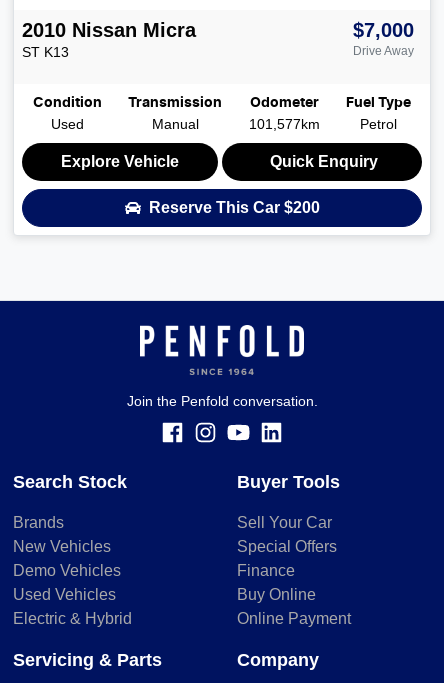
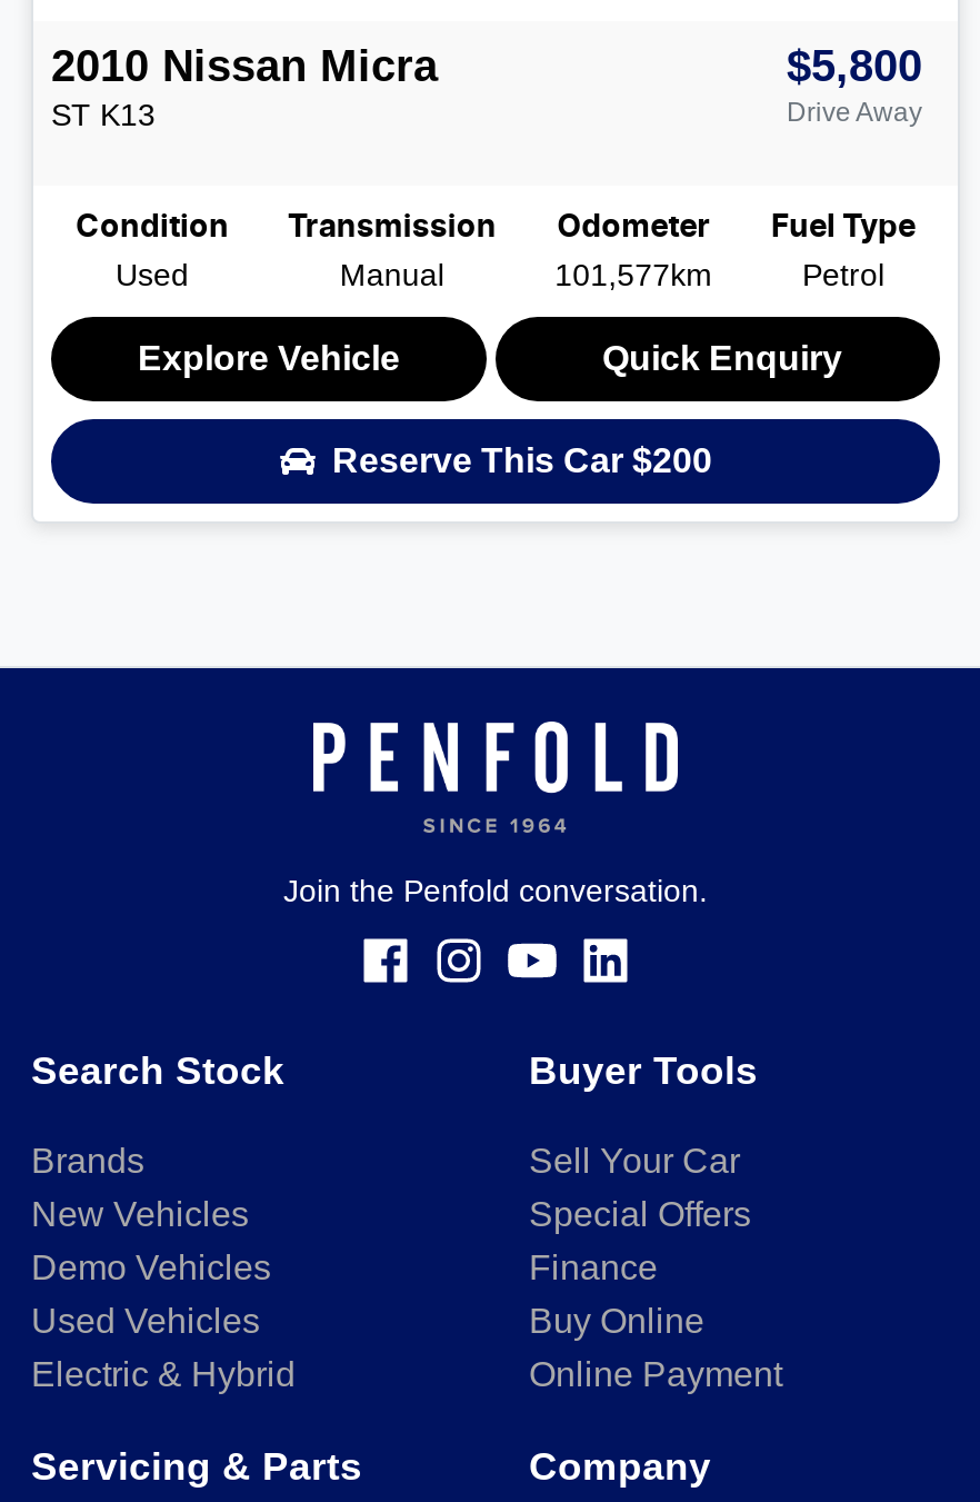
- $7,000
+ $5,800
